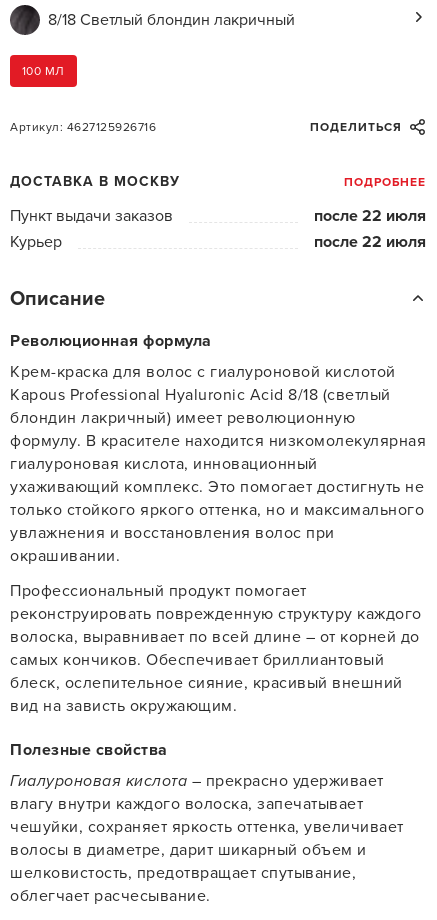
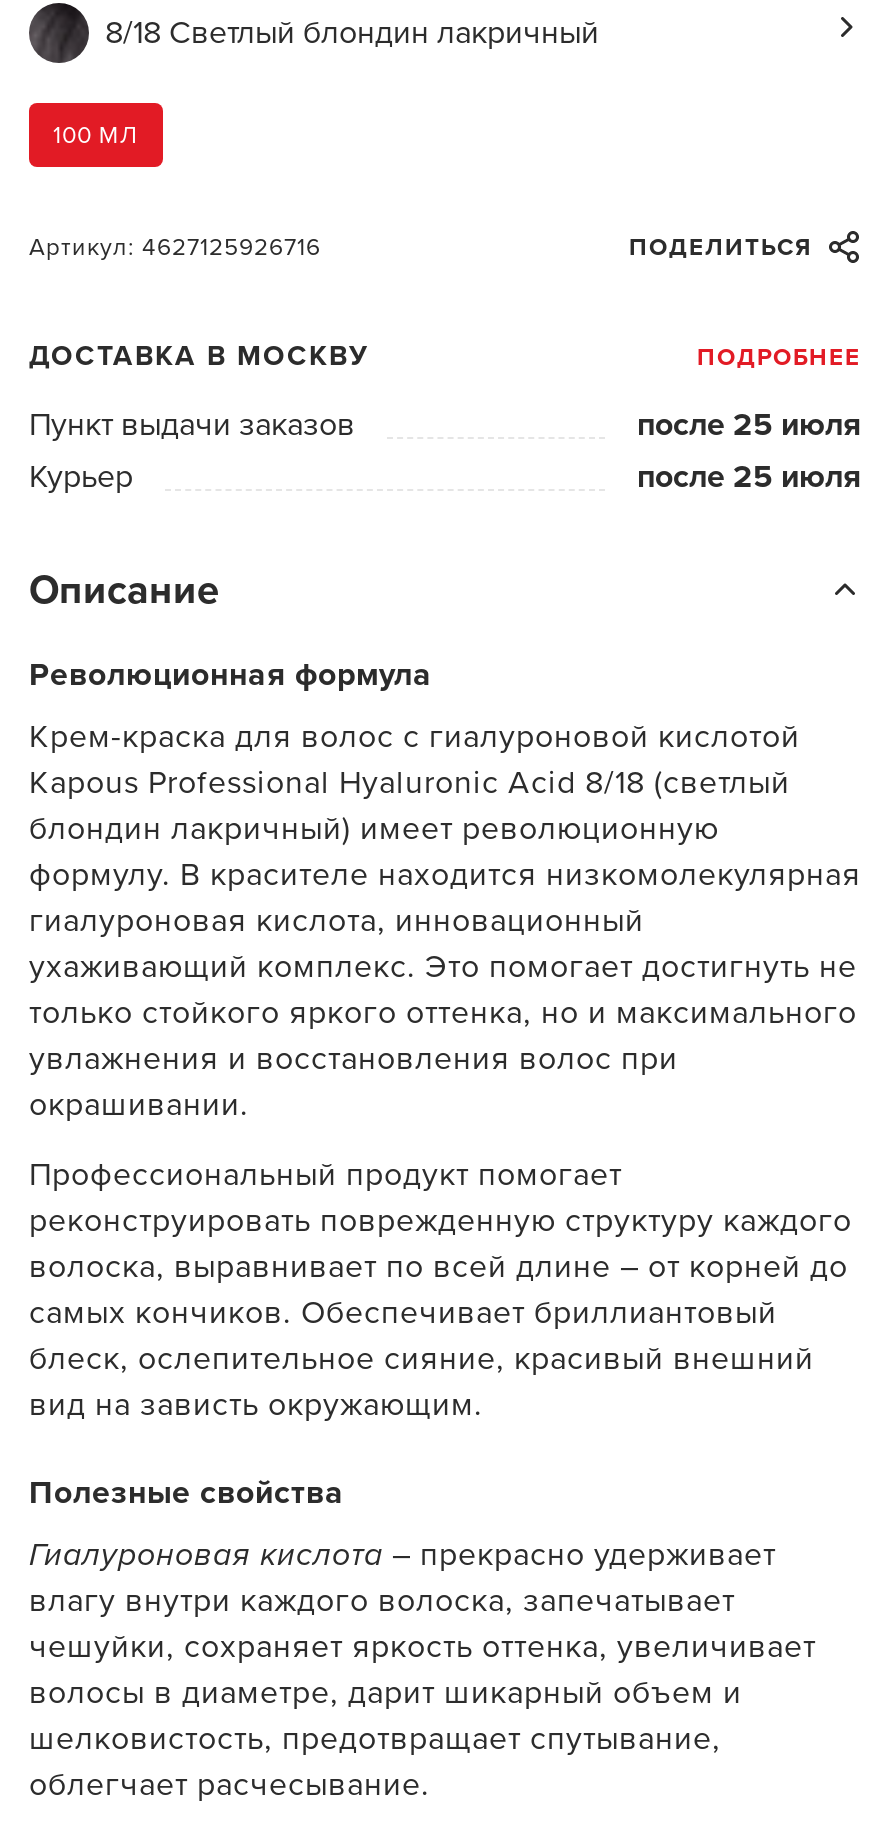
- после 22 июля
+ после 25 июля

- после 22 июля
+ после 25 июля
